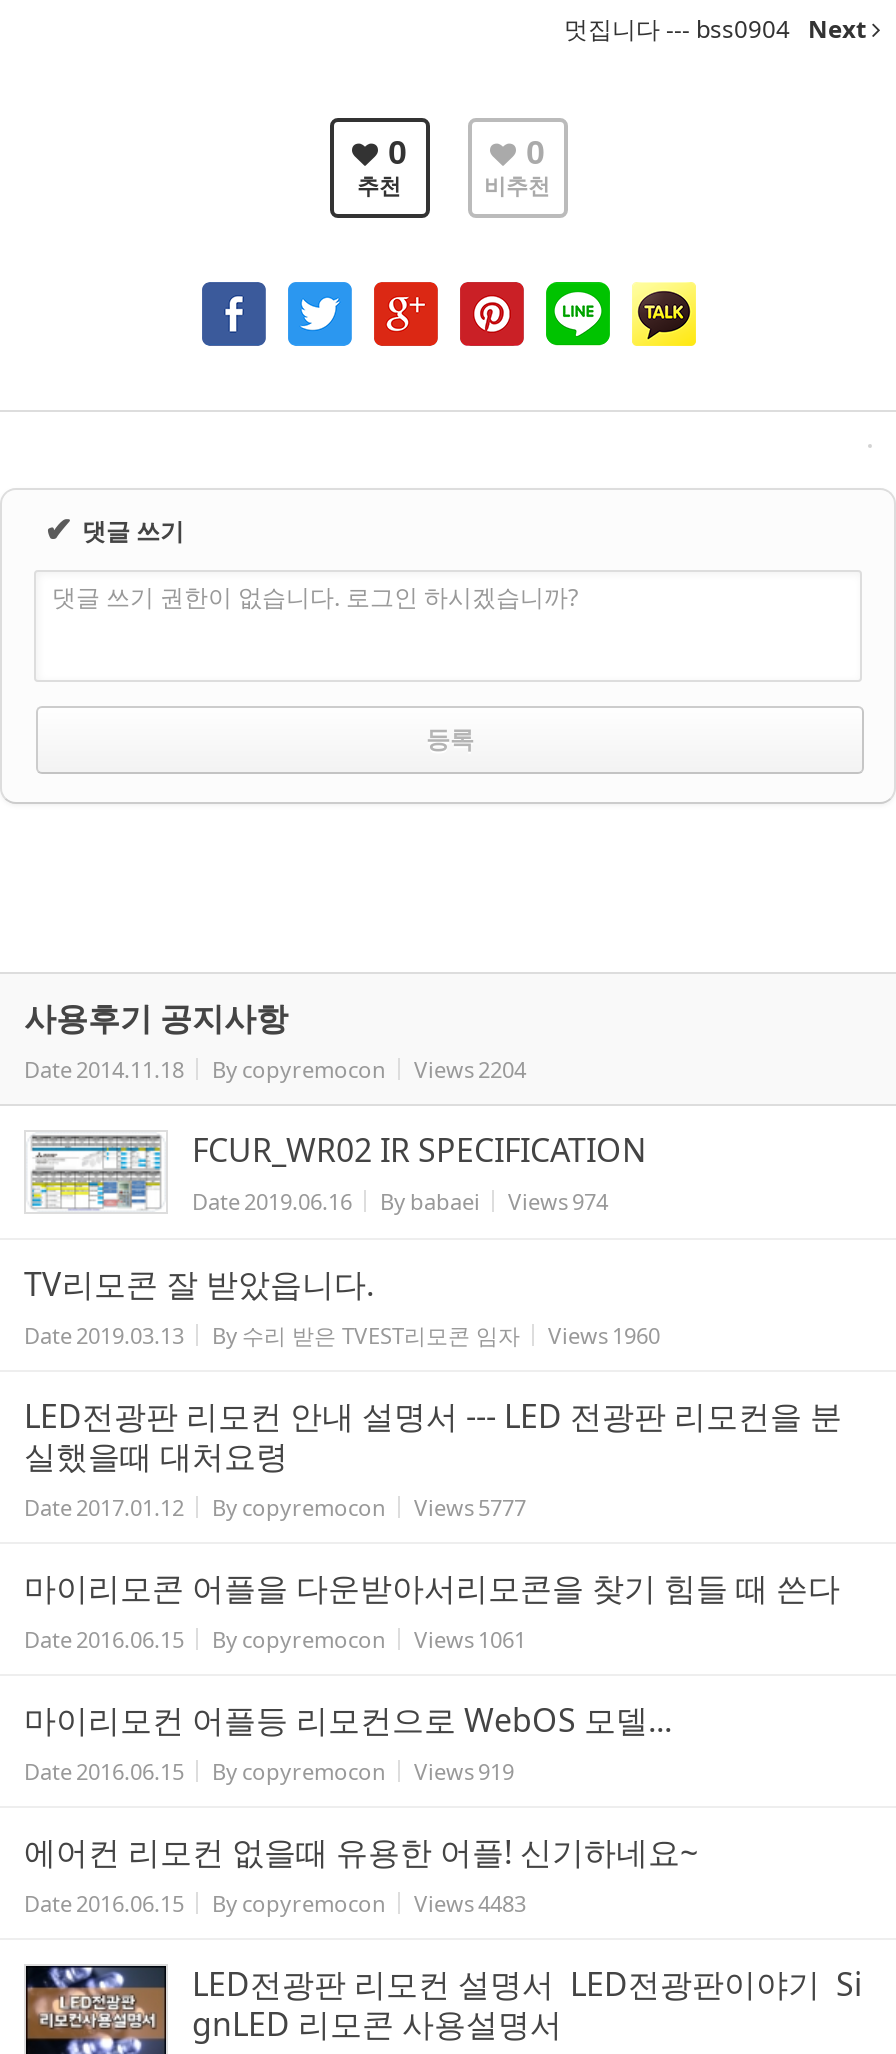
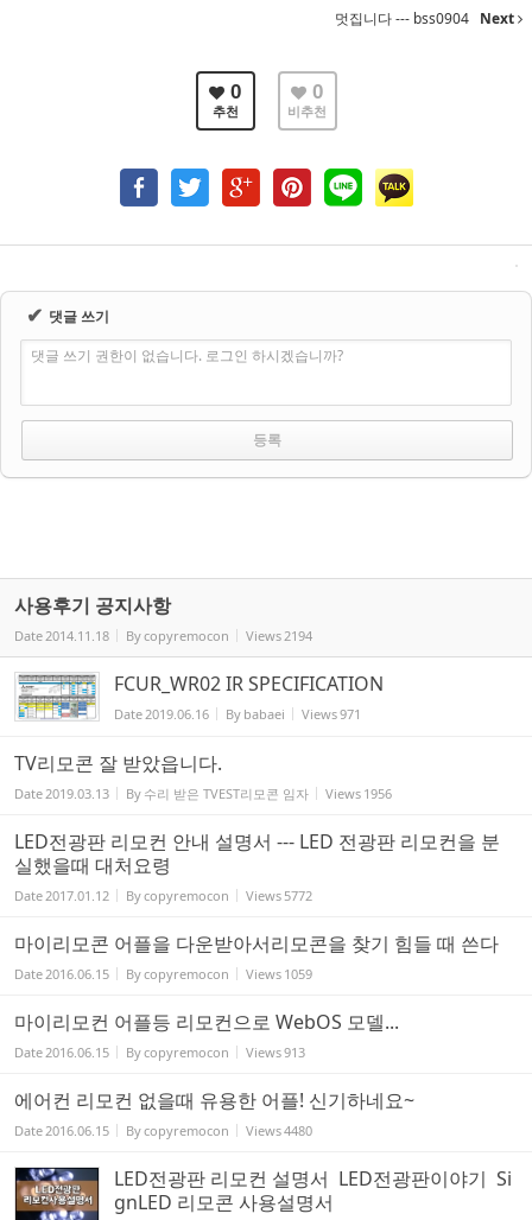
- Date 2014.11.18 By copyremocon Views 2204
+ Date 2014.11.18 By copyremocon Views 2194

- Date 2019.06.16 By babaei Views 974
+ Date 2019.06.16 By babaei Views 971

- Views 1960
+ Views 1956

- Date 2017.01.12 By copyremocon Views 5777
+ Date 2017.01.12 By copyremocon Views 5772

- Date 2016.06.15 By copyremocon Views 1061
+ Date 2016.06.15 By copyremocon Views 1059

- Date 2016.06.15 By copyremocon Views 919
+ Date 2016.06.15 By copyremocon Views 913

- Date 2016.06.15 By copyremocon Views 4483
+ Date 2016.06.15 By copyremocon Views 4480
